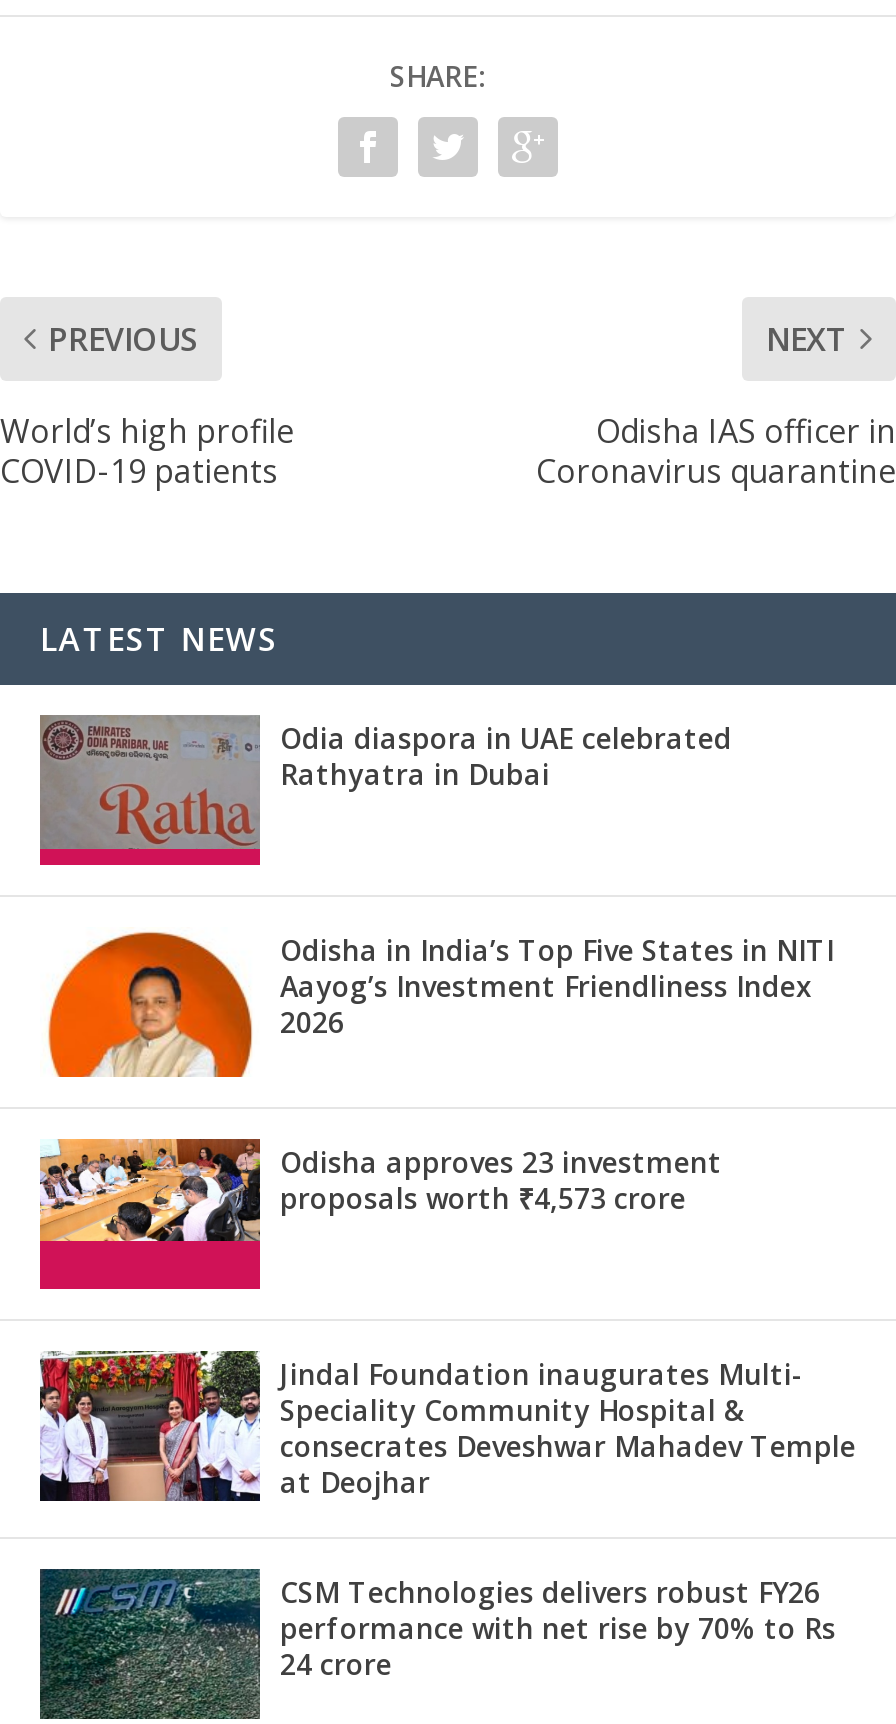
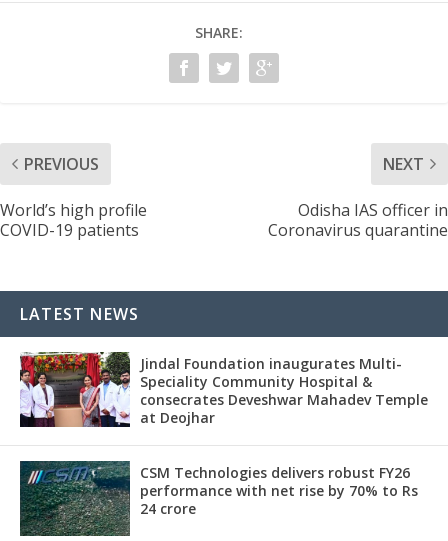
- [image]
- Odia diaspora in UAE celebrated
- Rathyatra in Dubai

- [image]
- Odisha in India’s Top Five States in NITI
- Aayog’s Investment Friendliness Index
- 2026

- [image]
- Odisha approves 23 investment
- proposals worth ₹4,573 crore
